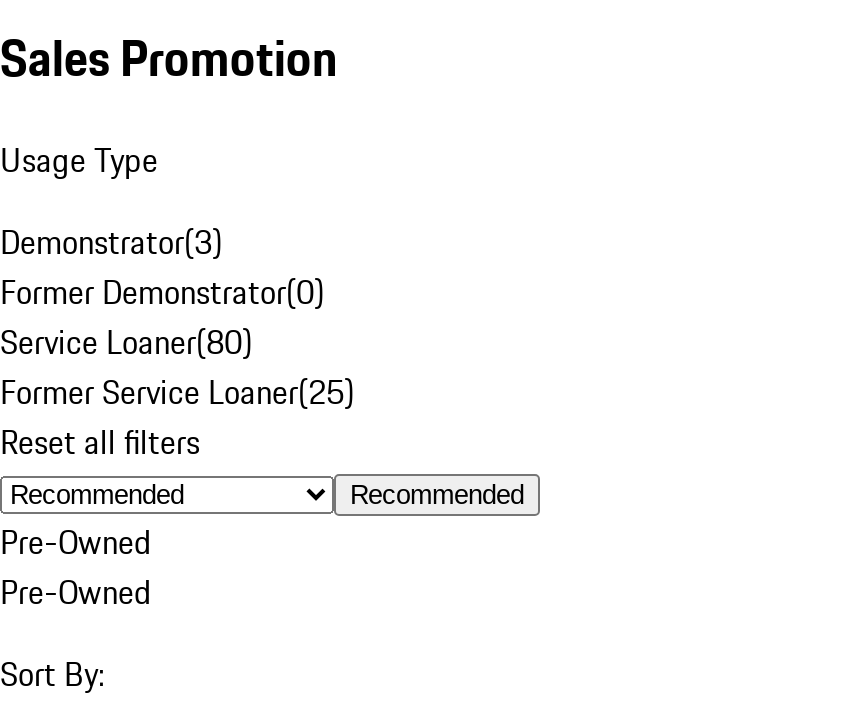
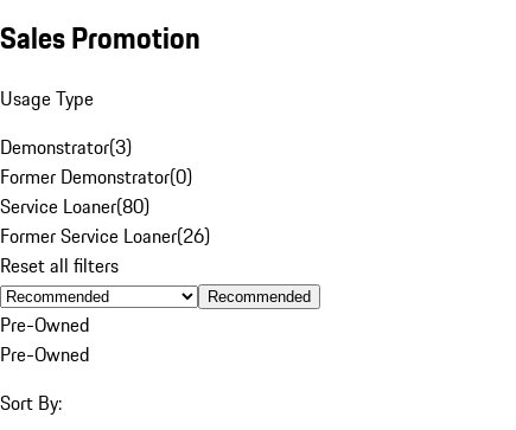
- Former Service Loaner(25)
+ Former Service Loaner(26)
